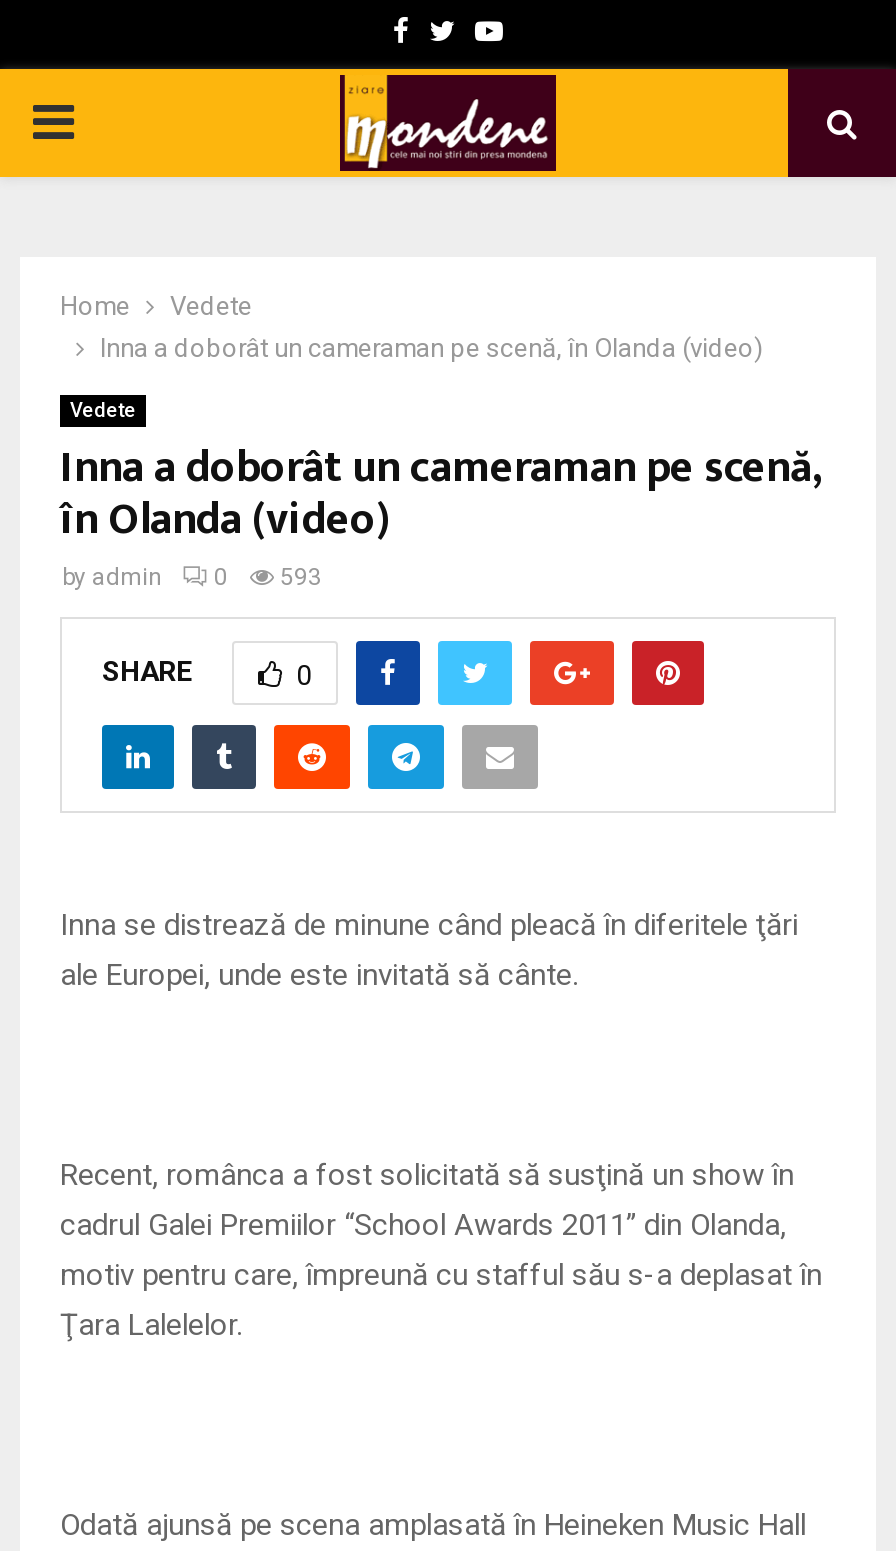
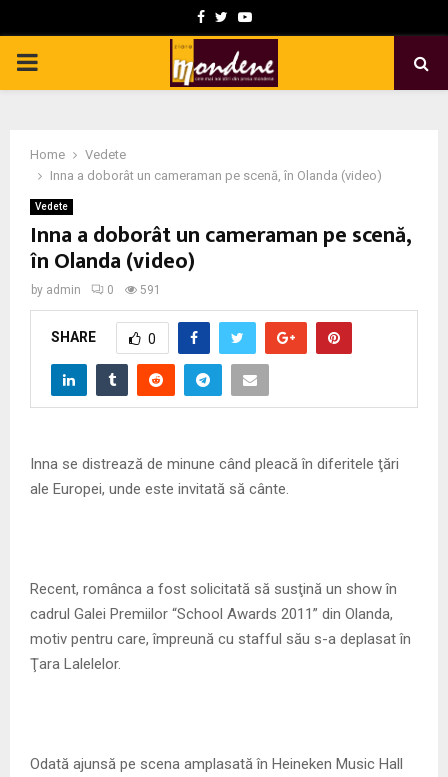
- 593
+ 591
